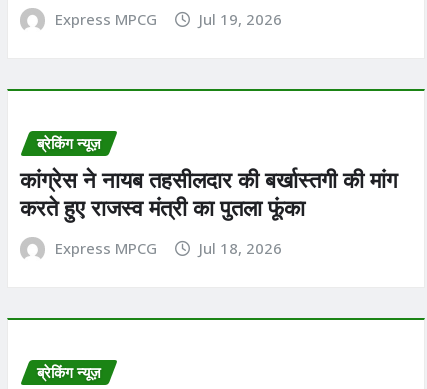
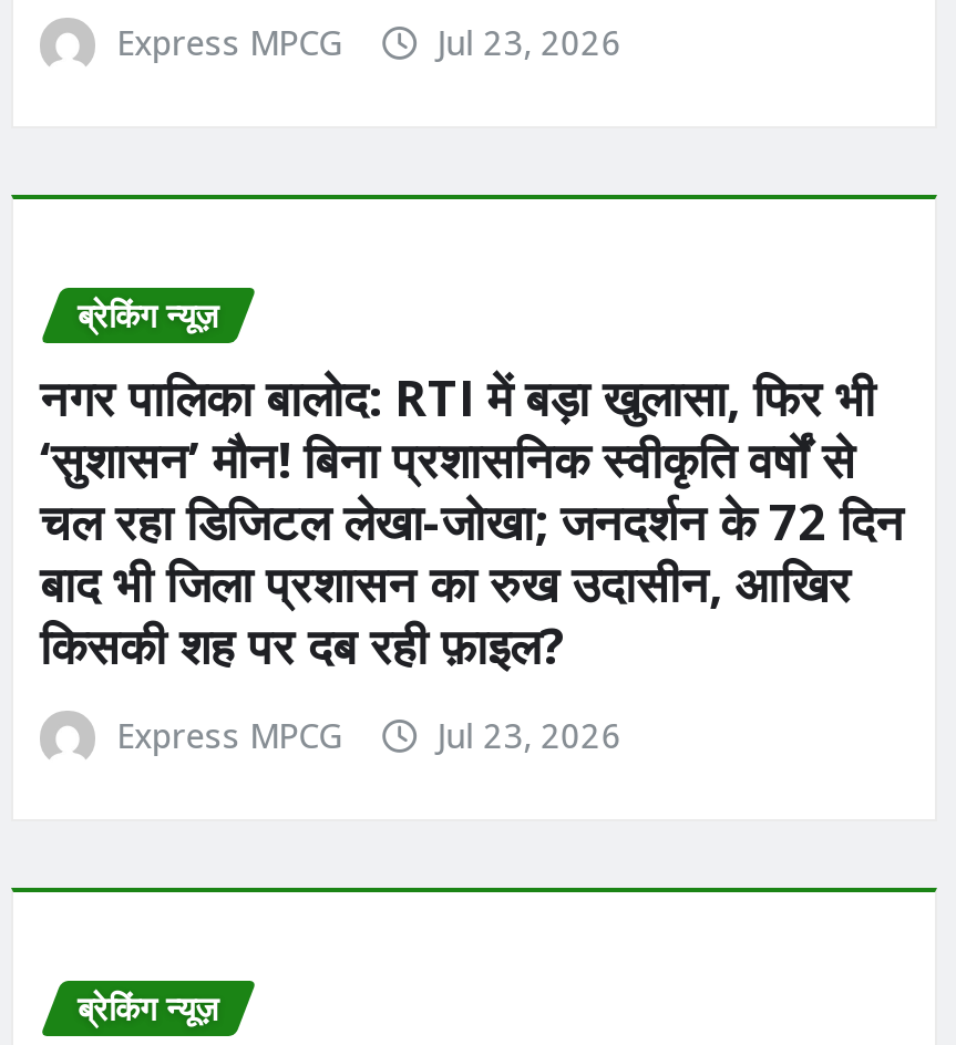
- Jul 19, 2026
+ Jul 23, 2026

- कांग्रेस ने नायब तहसीलदार की बर्खास्तगी की मांग
- करते हुए राजस्व मंत्री का पुतला फूंका
+ नगर पालिका बालोद: RTI में बड़ा खुलासा, फिर भी
+ ‘सुशासन’ मौन! बिना प्रशासनिक स्वीकृति वर्षों से
+ चल रहा डिजिटल लेखा-जोखा; जनदर्शन के 72 दिन
+ बाद भी जिला प्रशासन का रुख उदासीन, आखिर
+ किसकी शह पर दब रही फ़ाइल?

- Jul 18, 2026
+ Jul 23, 2026
